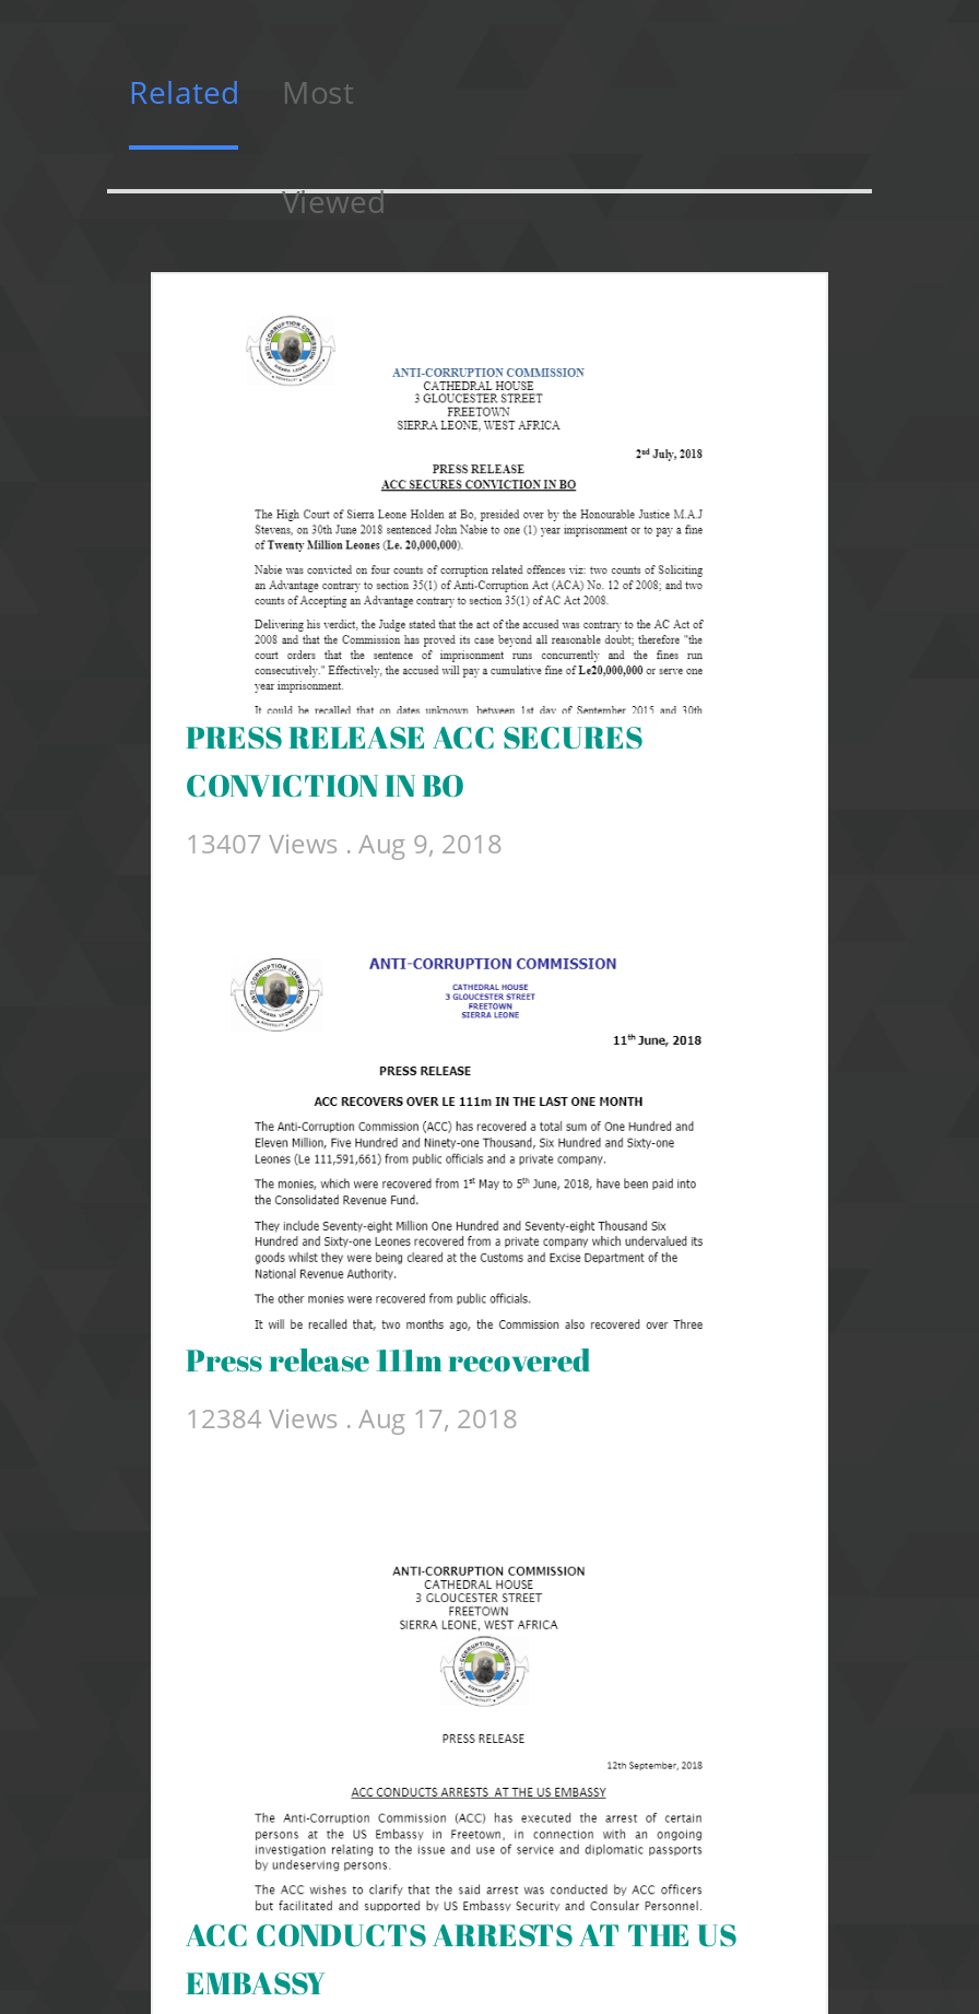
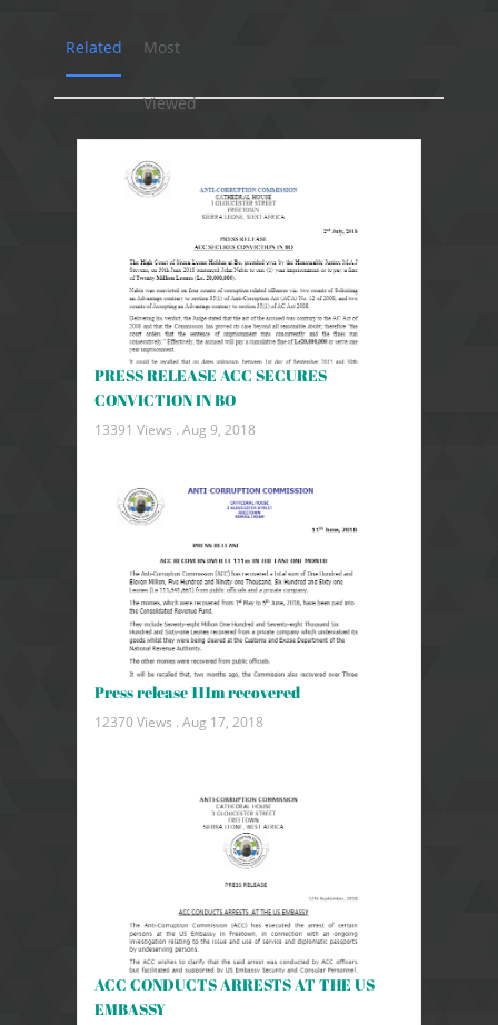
- 13407 Views . Aug 9, 2018
+ 13391 Views . Aug 9, 2018

- 12384 Views . Aug 17, 2018
+ 12370 Views . Aug 17, 2018
